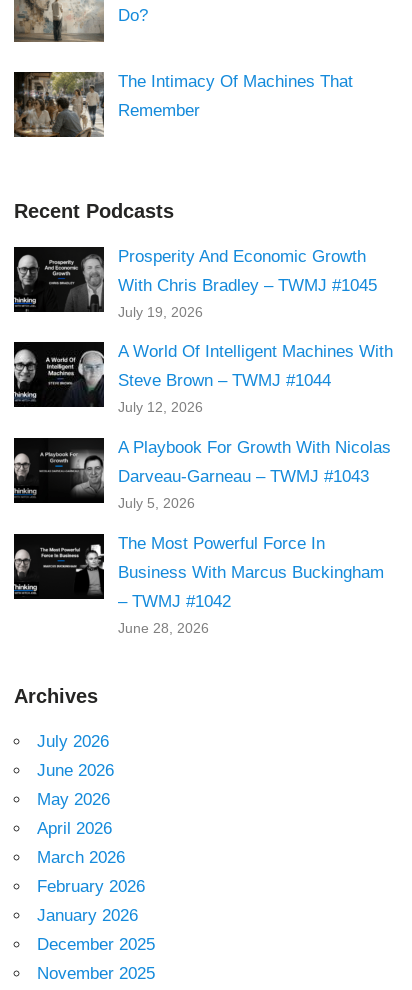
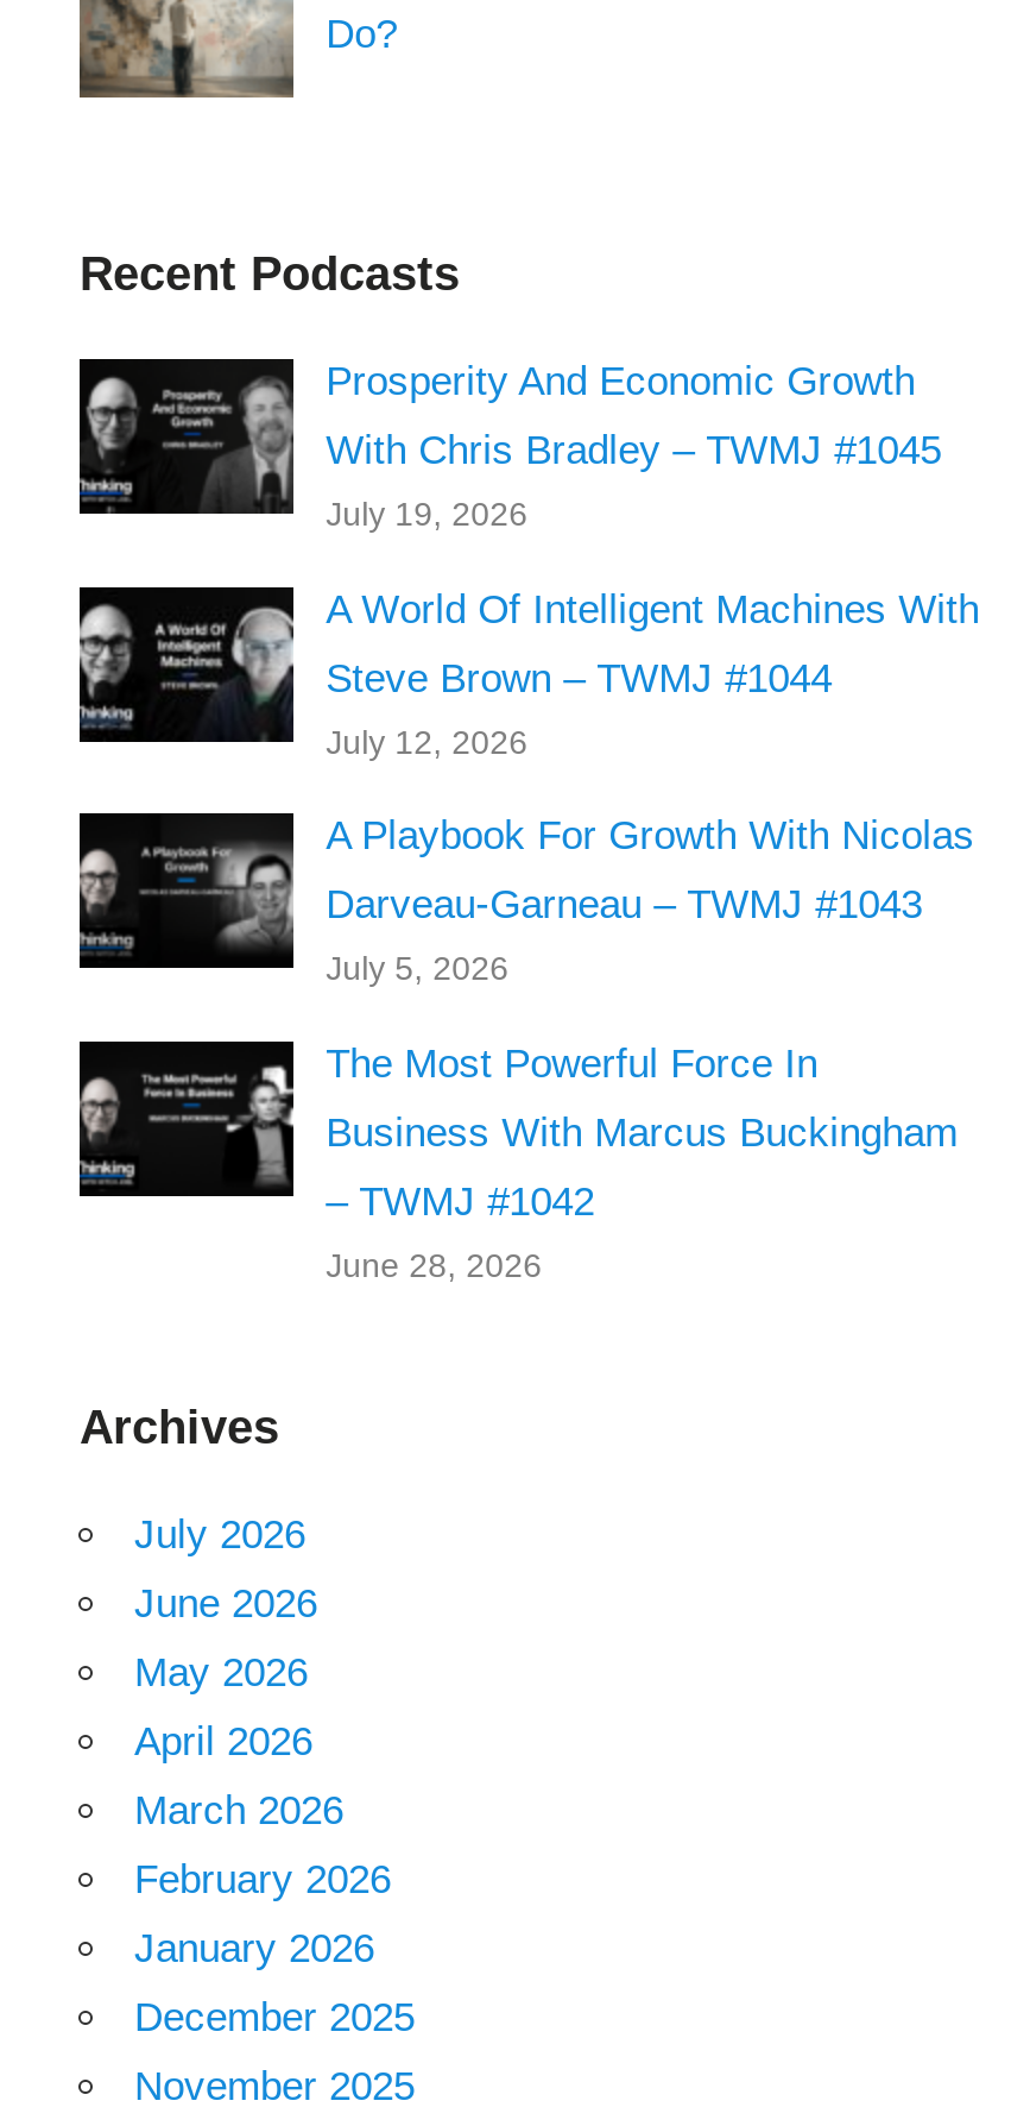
- [image]
- The Intimacy Of Machines That
- Remember
